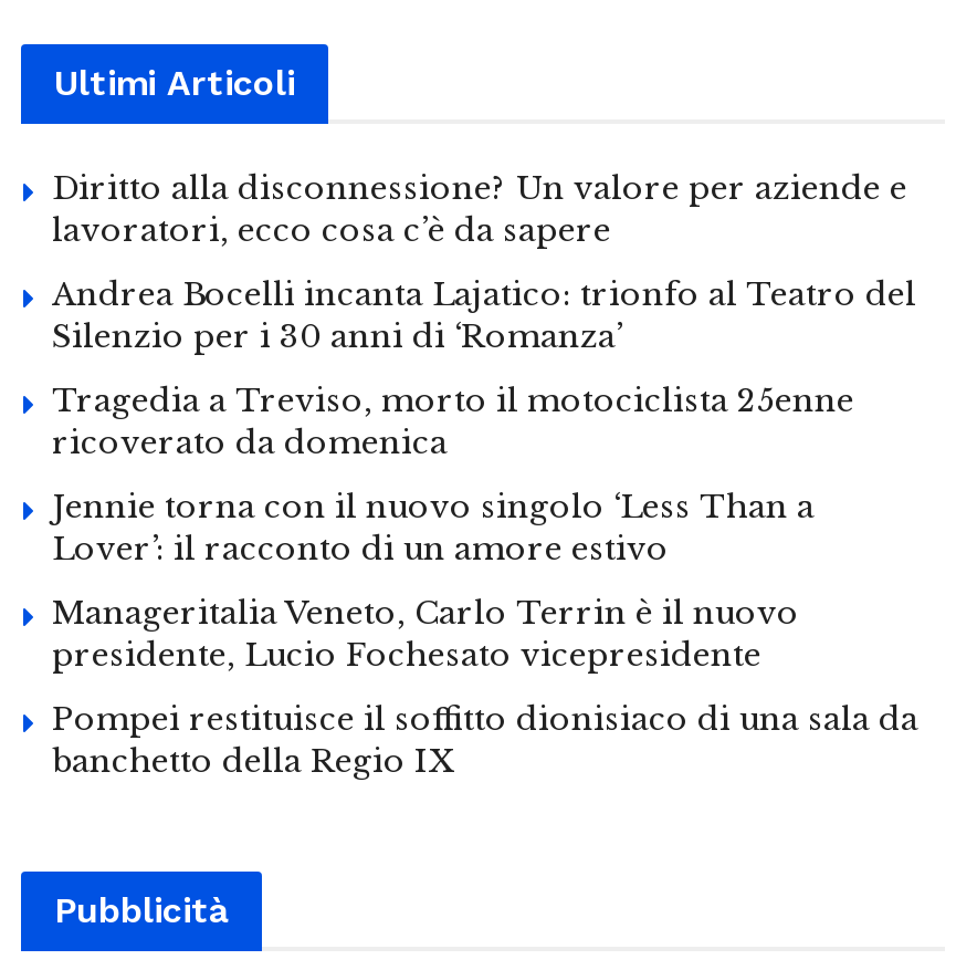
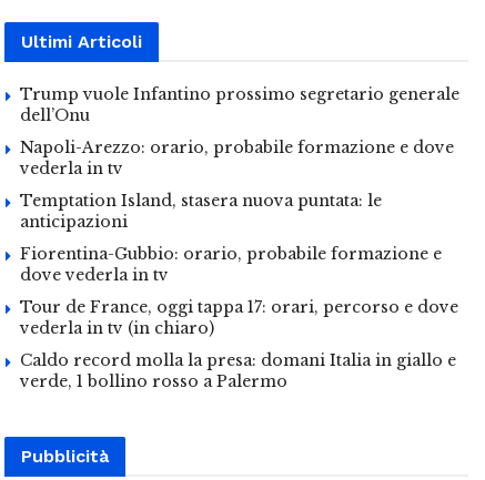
- Diritto alla disconnessione? Un valore per aziende e
- lavoratori, ecco cosa c’è da sapere
+ Trump vuole Infantino prossimo segretario generale
+ dell’Onu

- Andrea Bocelli incanta Lajatico: trionfo al Teatro del
- Silenzio per i 30 anni di ‘Romanza’
+ Napoli-Arezzo: orario, probabile formazione e dove
+ vederla in tv

- Tragedia a Treviso, morto il motociclista 25enne
- ricoverato da domenica
+ Temptation Island, stasera nuova puntata: le
+ anticipazioni

- Jennie torna con il nuovo singolo ‘Less Than a
- Lover’: il racconto di un amore estivo
+ Fiorentina-Gubbio: orario, probabile formazione e
+ dove vederla in tv

- Manageritalia Veneto, Carlo Terrin è il nuovo
- presidente, Lucio Fochesato vicepresidente
+ Tour de France, oggi tappa 17: orari, percorso e dove
+ vederla in tv (in chiaro)

- Pompei restituisce il soffitto dionisiaco di una sala da
- banchetto della Regio IX
+ Caldo record molla la presa: domani Italia in giallo e
+ verde, 1 bollino rosso a Palermo
